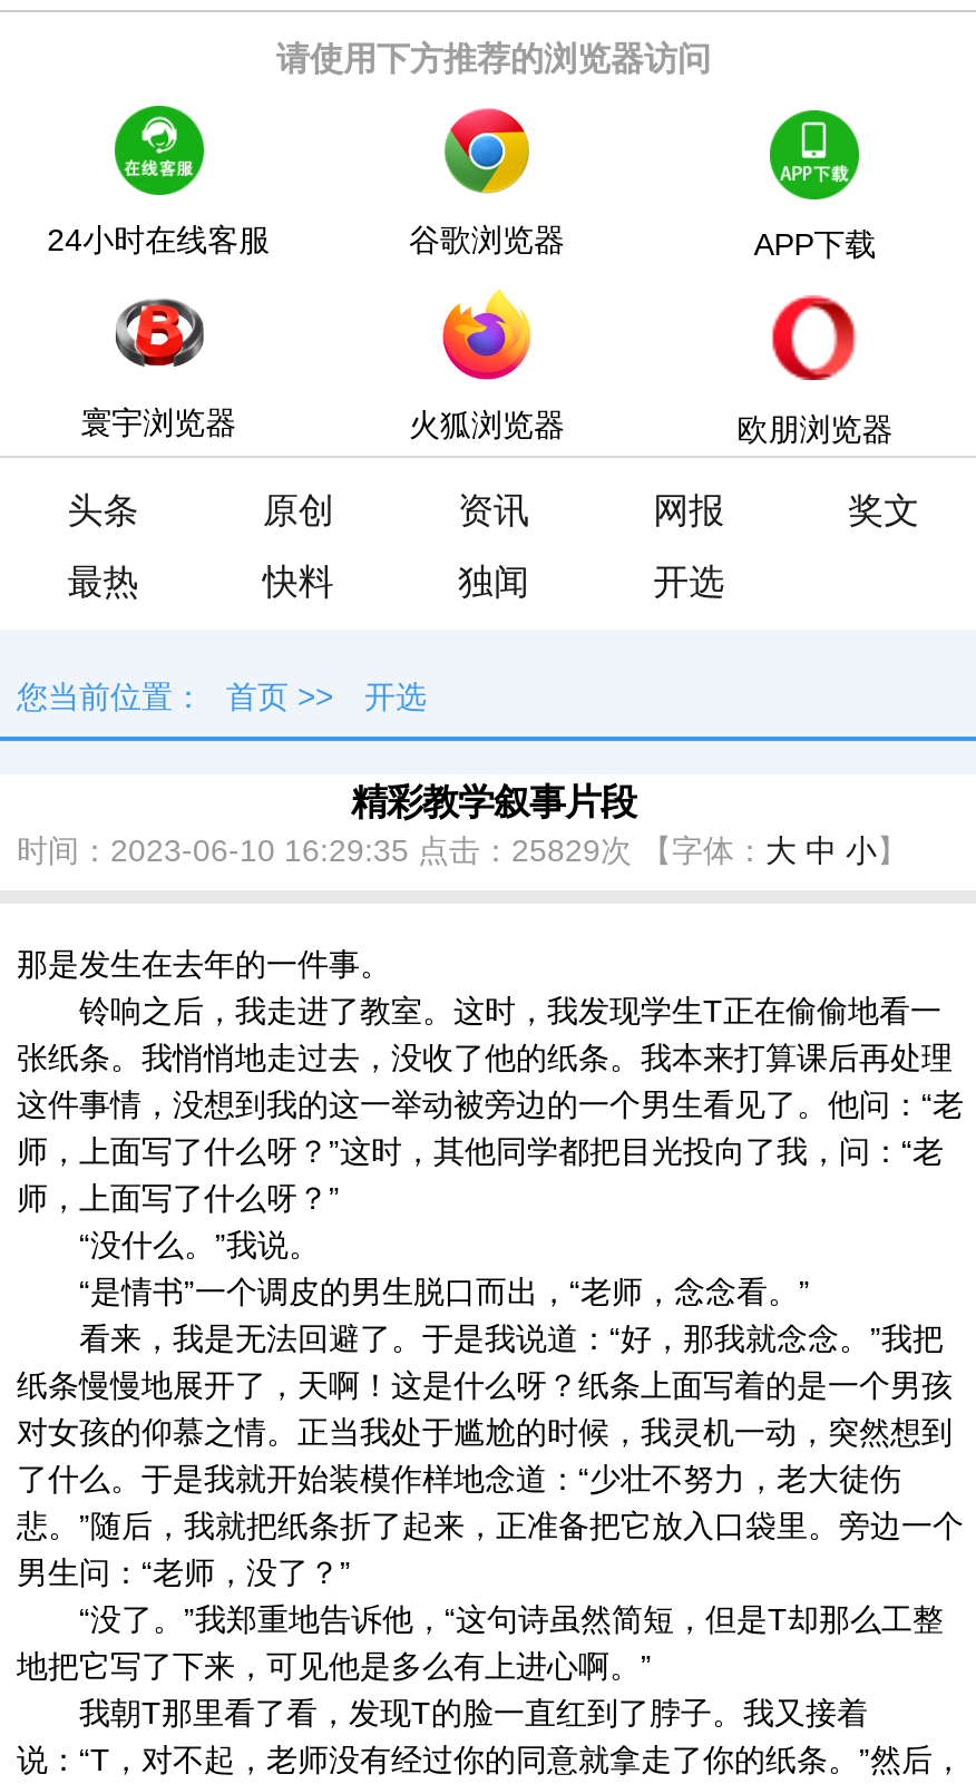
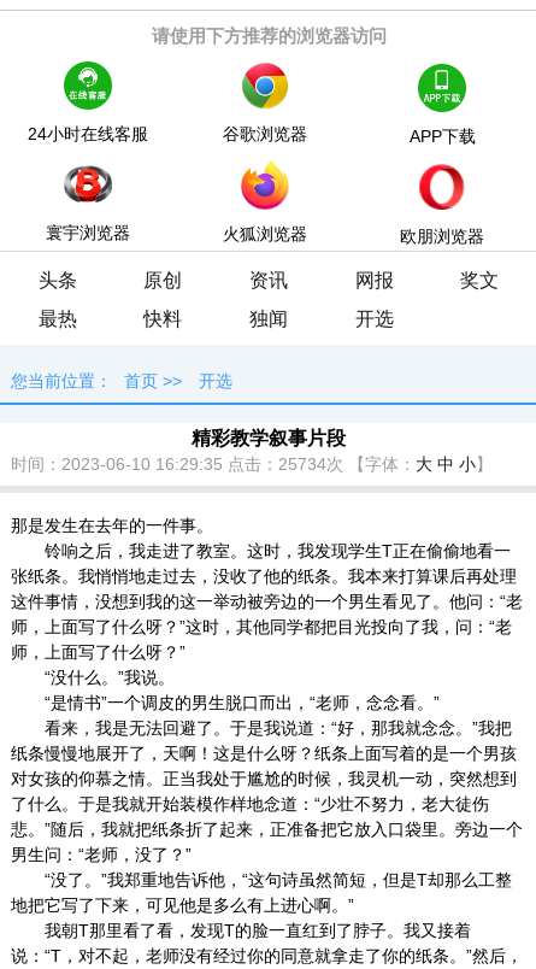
- 时间：2023-06-10 16:29:35点击：25829次 【字体：大 中 小】
+ 时间：2023-06-10 16:29:35点击：25734次 【字体：大 中 小】
